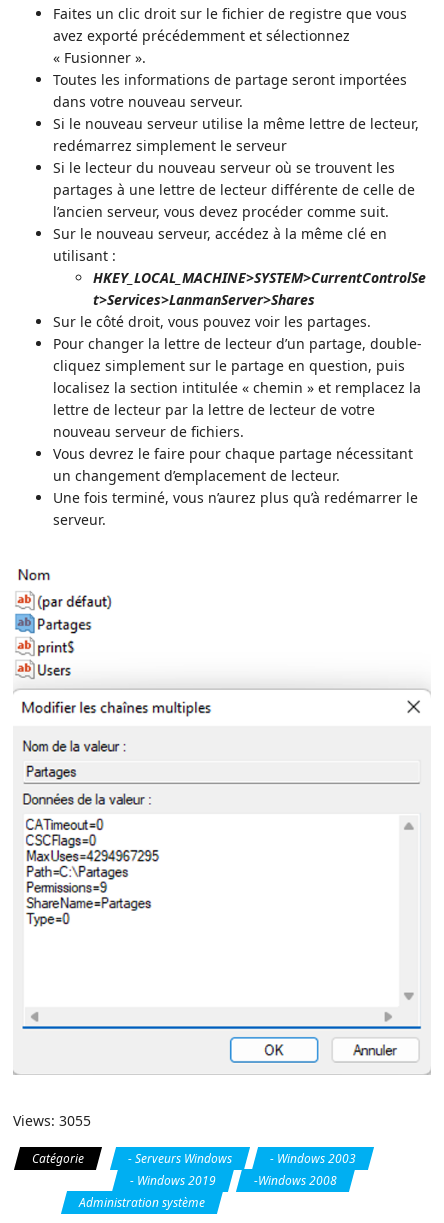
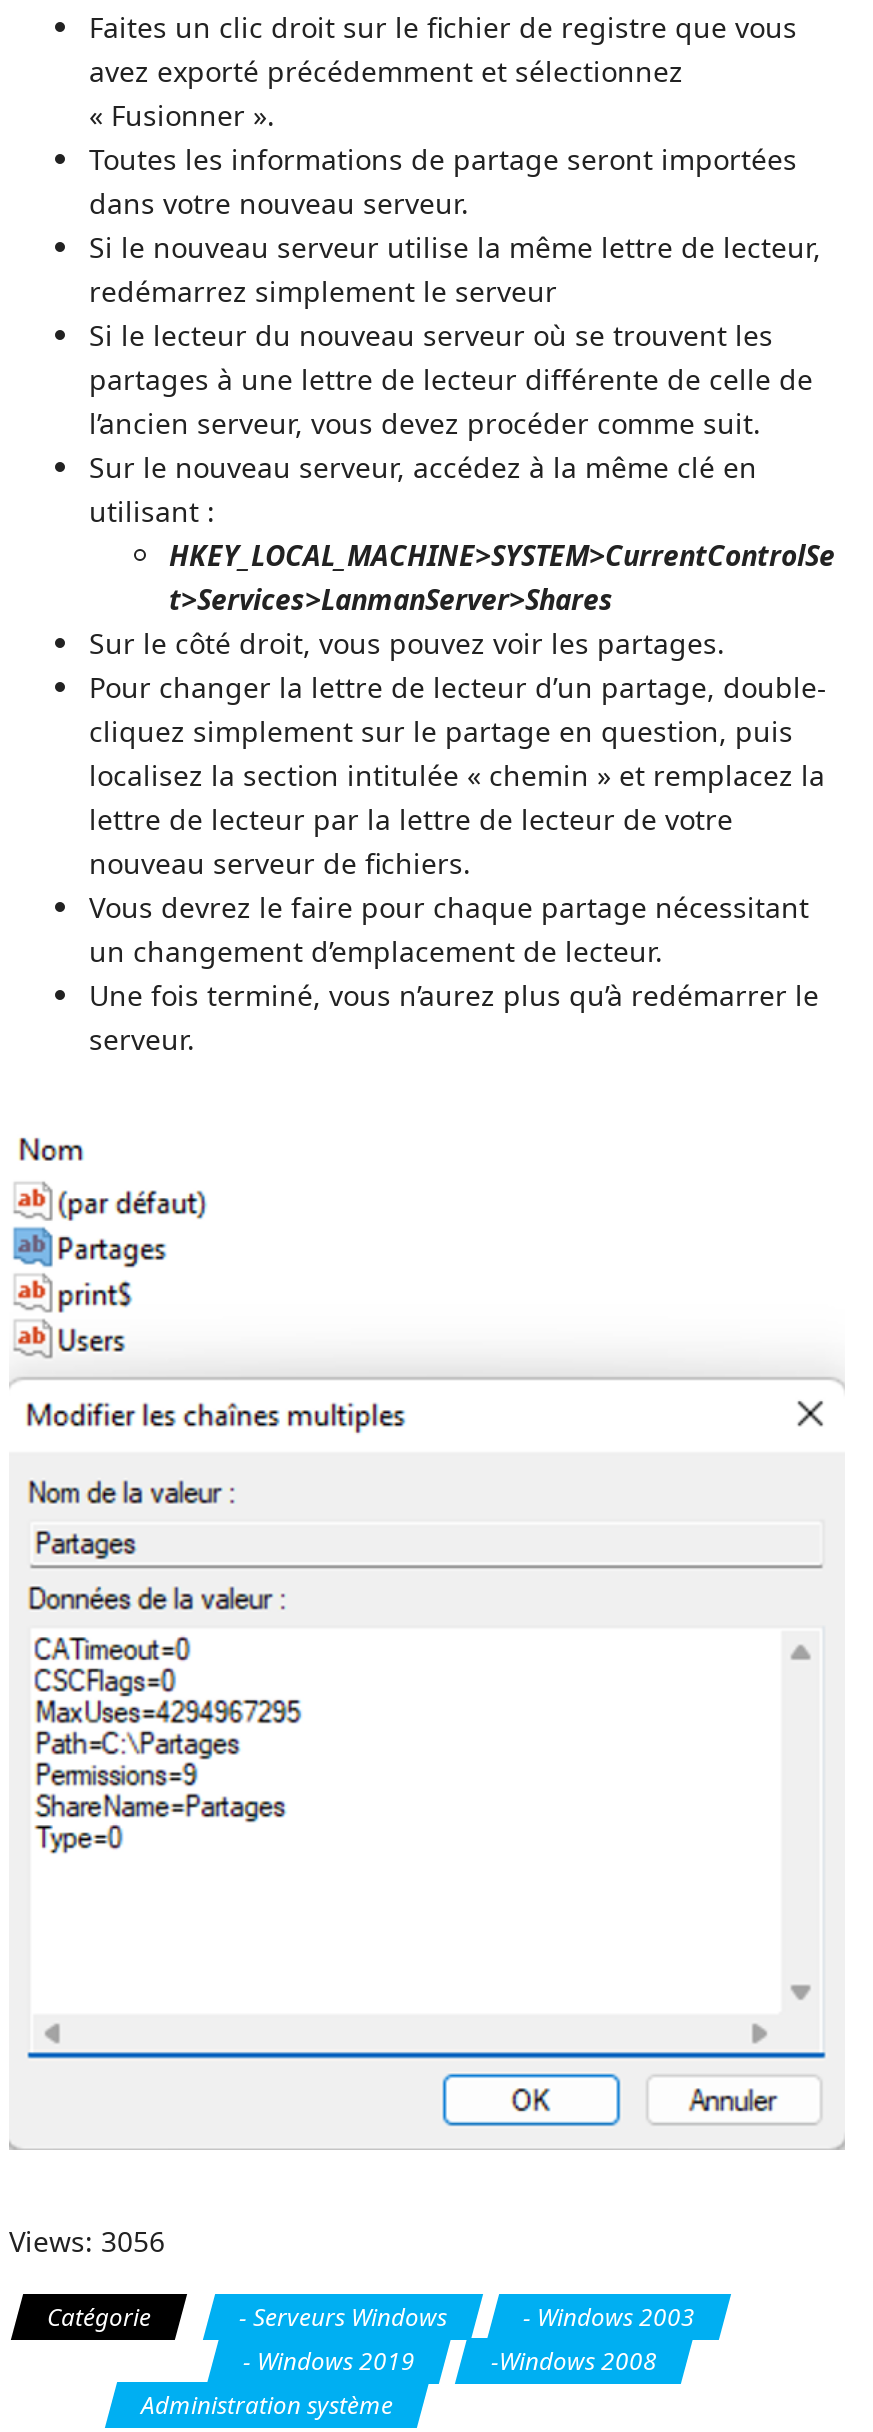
- Views: 3055
+ Views: 3056
